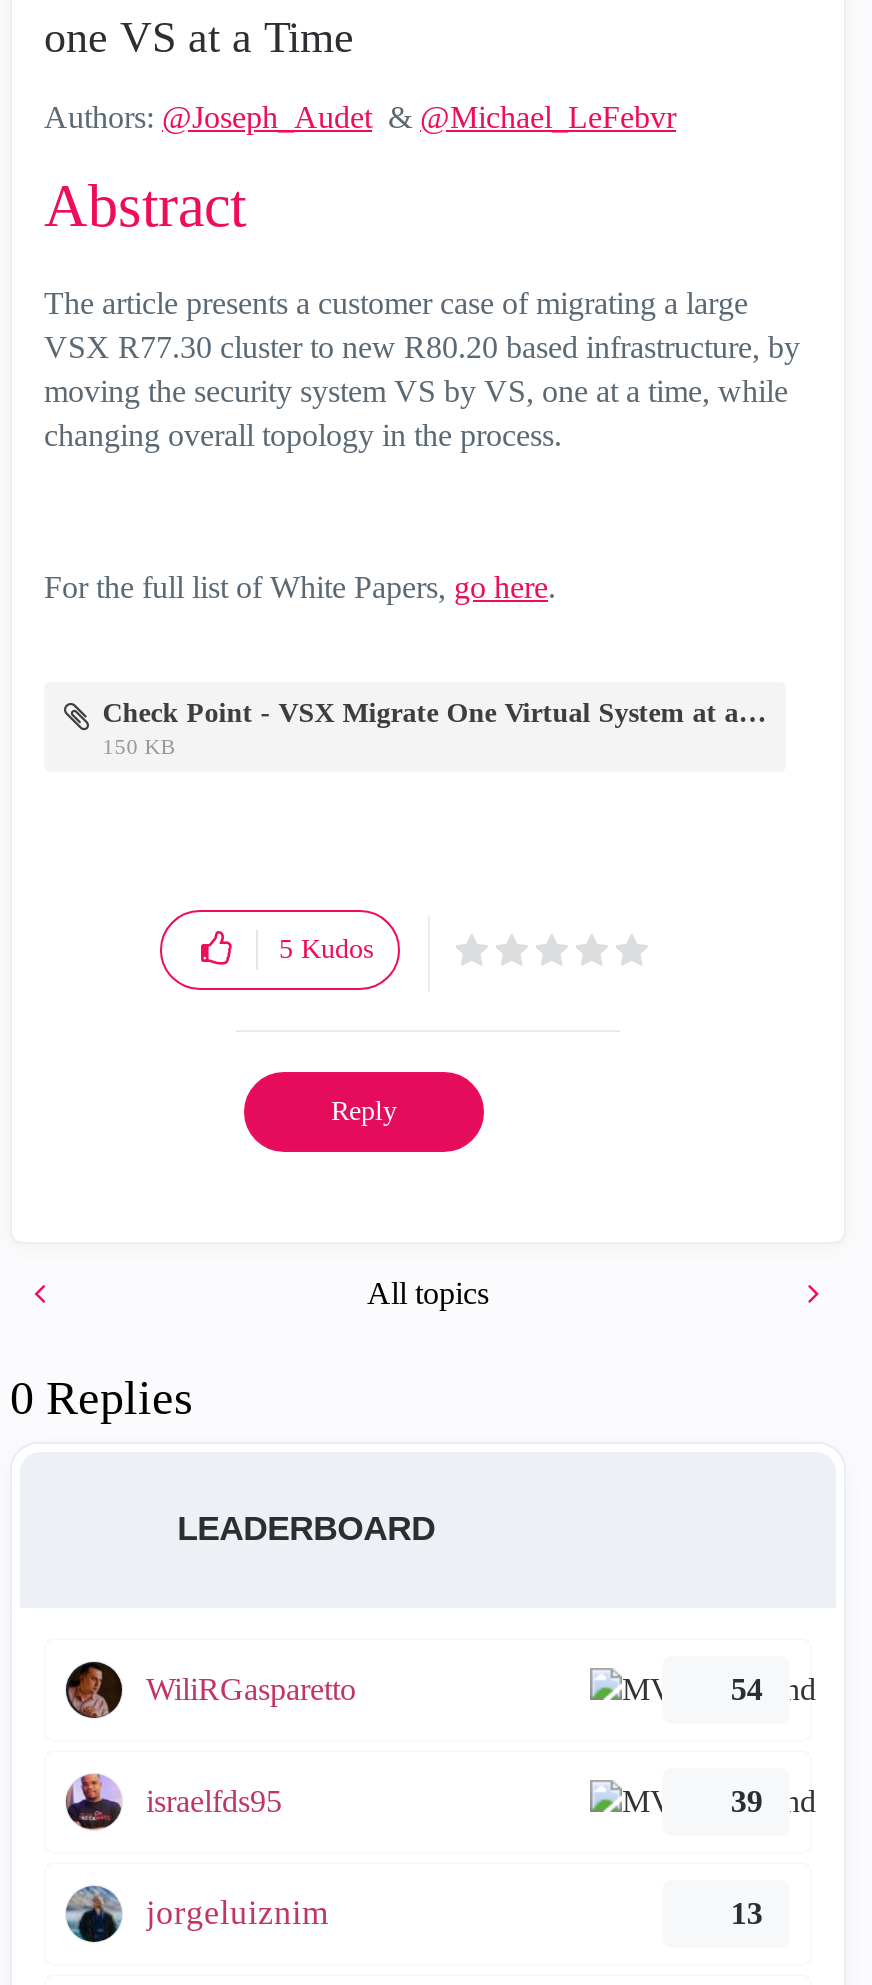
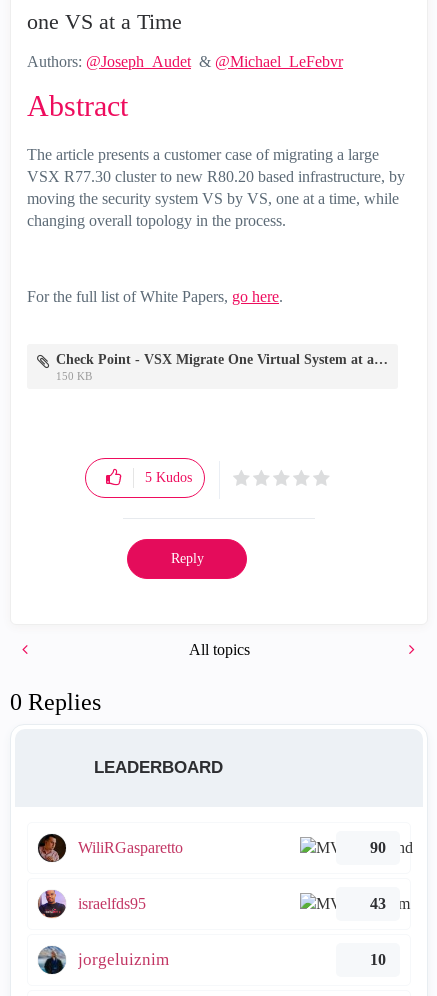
- 54
+ 90

- 39
+ 43

- 13
+ 10
